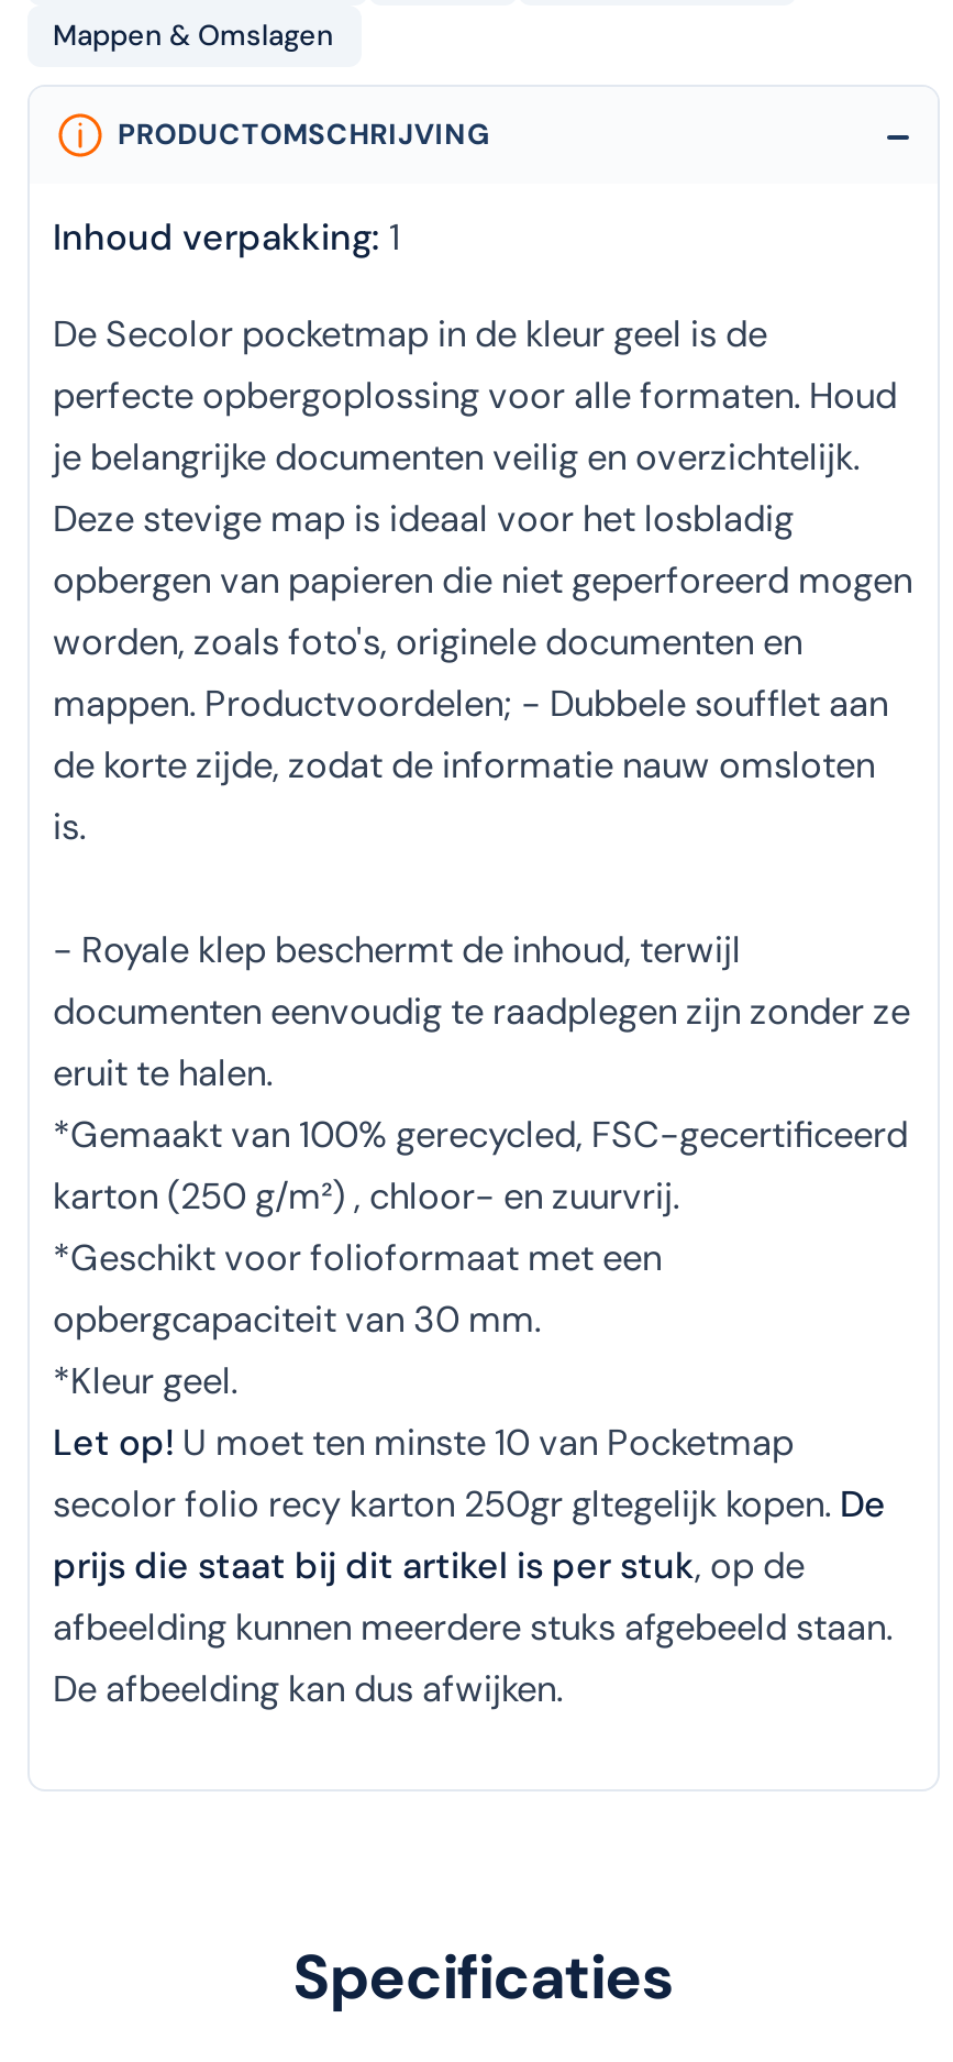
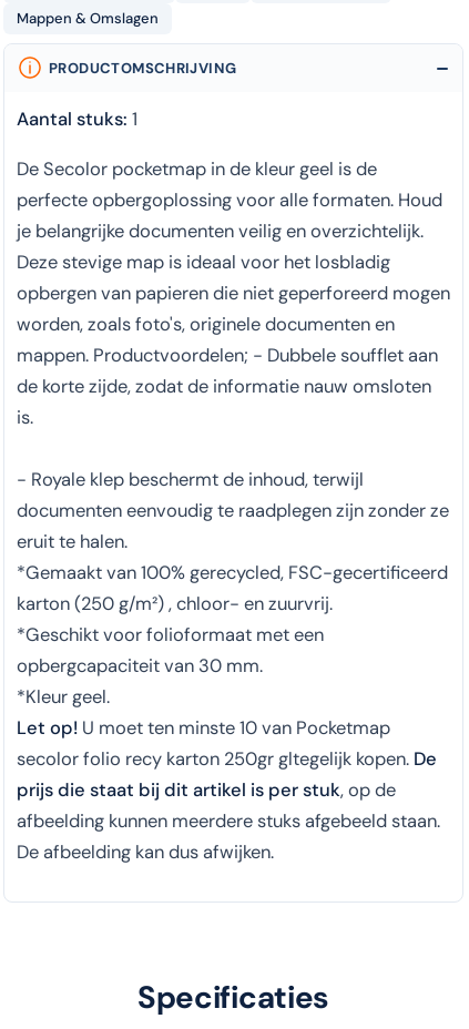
- Inhoud verpakking: 1
+ Aantal stuks: 1
